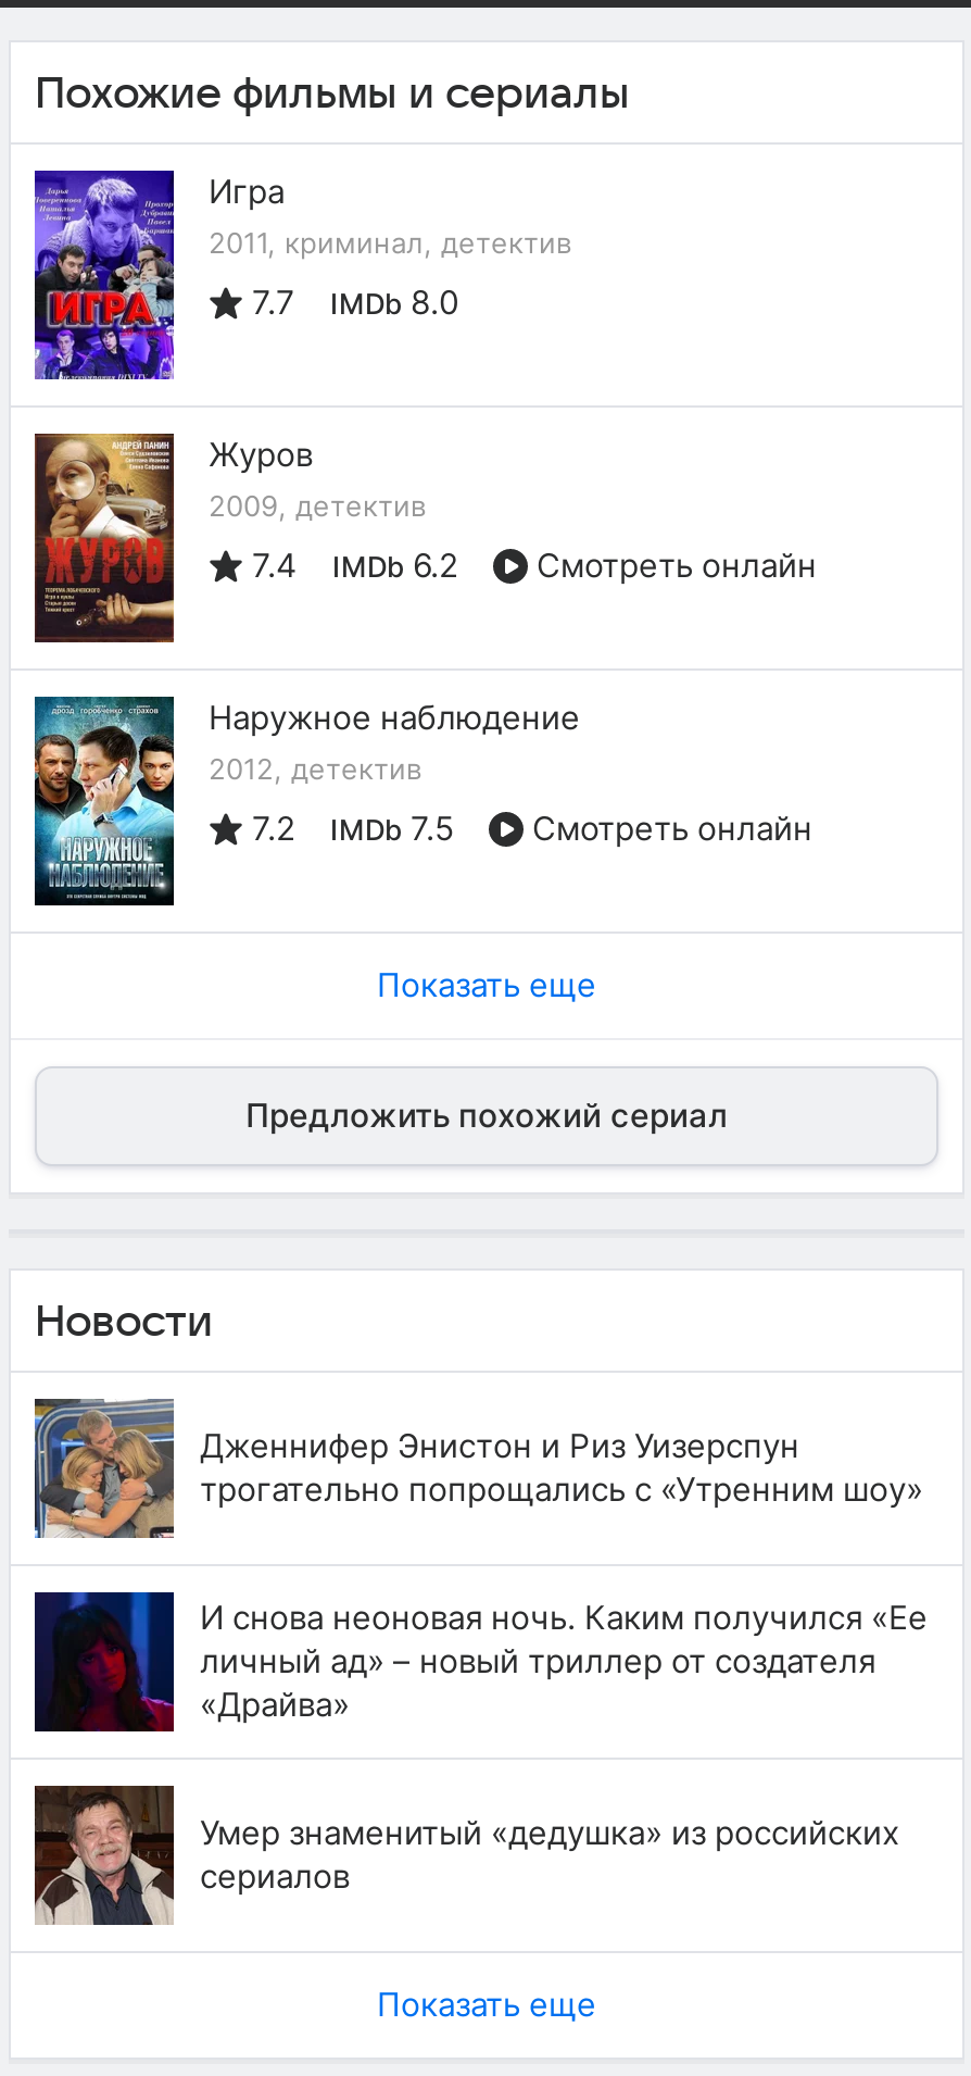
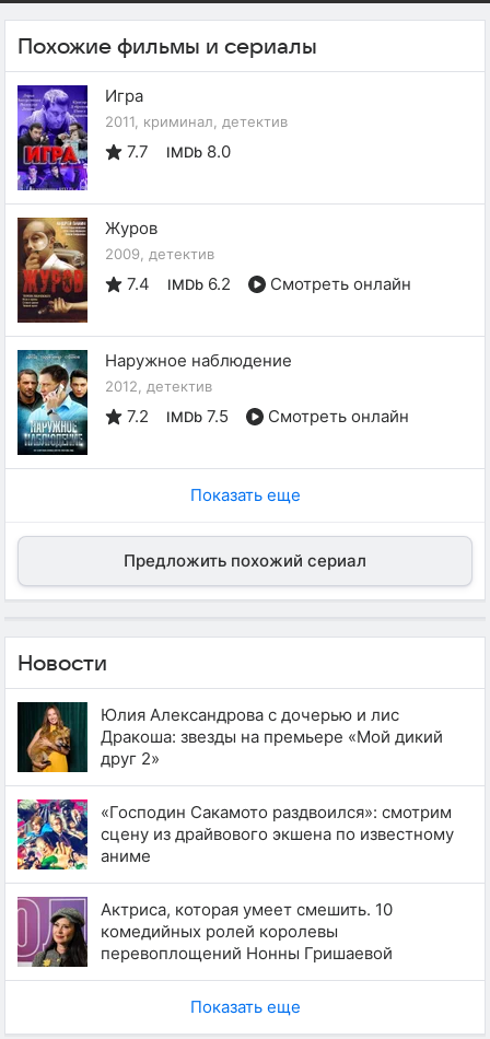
- [image]
- Дженнифер Энистон и Риз Уизерспун
- трогательно попрощались с «Утренним шоу»
+ [image]
+ Юлия Александрова с дочерью и лис
+ Дракоша: звезды на премьере «Мой дикий
+ друг 2»

- [image]
- И снова неоновая ночь. Каким получился «Ее
- личный ад» – новый триллер от создателя
- «Драйва»
+ [image]
+ «Господин Сакамото раздвоился»: смотрим
+ сцену из драйвового экшена по известному
+ аниме

- [image]
- Умер знаменитый «дедушка» из российских
- сериалов
+ [image]
+ Актриса, которая умеет смешить. 10
+ комедийных ролей королевы
+ перевоплощений Нонны Гришаевой
